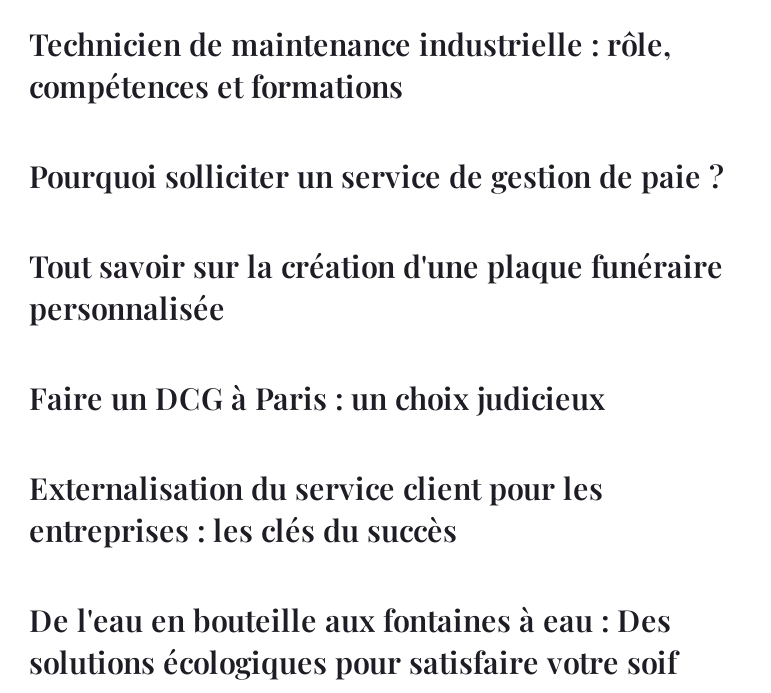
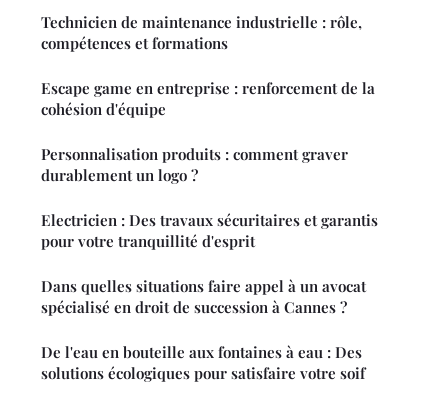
- Pourquoi solliciter un service de gestion de paie ?
+ Escape game en entreprise : renforcement de la
+ cohésion d'équipe

- Tout savoir sur la création d'une plaque funéraire
- personnalisée
+ Personnalisation produits : comment graver
+ durablement un logo ?

- Faire un DCG à Paris : un choix judicieux
+ Electricien : Des travaux sécuritaires et garantis
+ pour votre tranquillité d'esprit

- Externalisation du service client pour les
- entreprises : les clés du succès
+ Dans quelles situations faire appel à un avocat
+ spécialisé en droit de succession à Cannes ?
